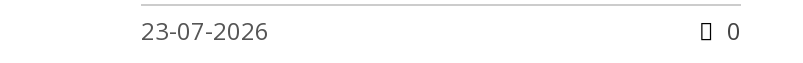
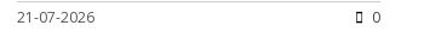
- 23-07-2026
+ 21-07-2026
